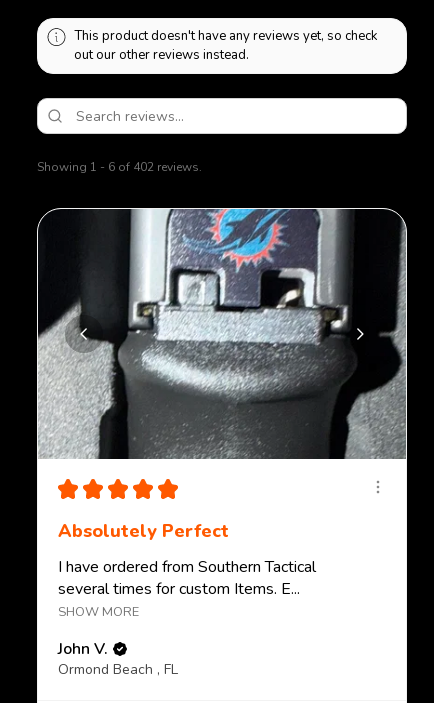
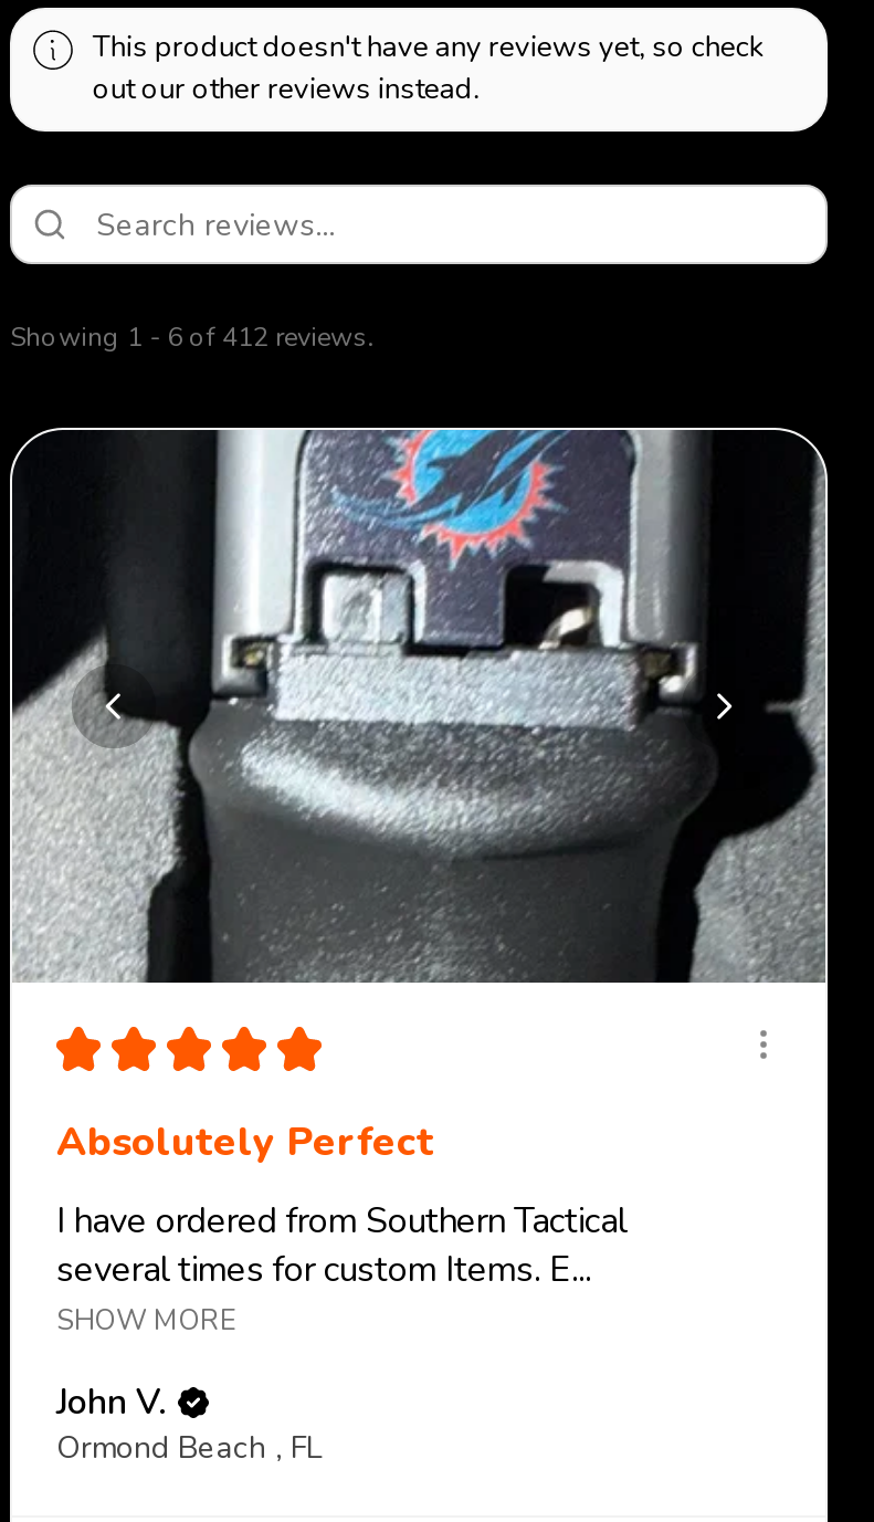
- Showing 1 - 6 of 402 reviews.
+ Showing 1 - 6 of 412 reviews.
